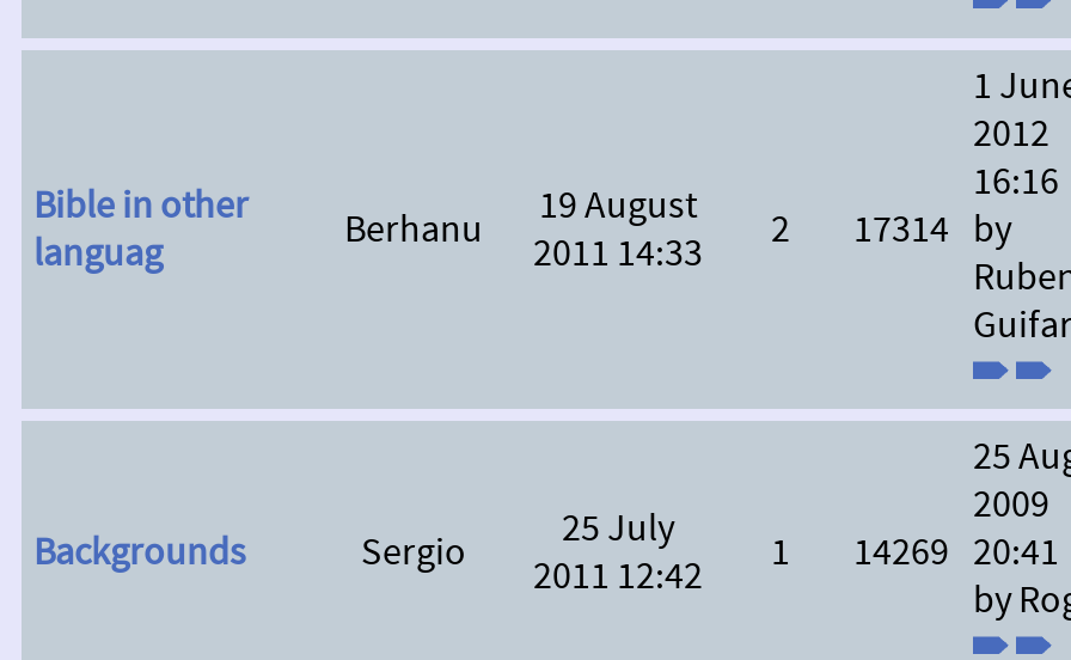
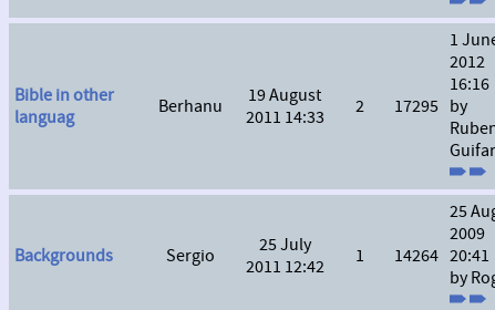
- Bible in other Berhanu 2011 14:33 19 August 2 17314 by
+ Bible in other Berhanu 2011 14:33 19 August 2 17295 by

- Sergio 2011 12:42 25 July 1 14269 20:41
+ Sergio 2011 12:42 25 July 1 14264 20:41
